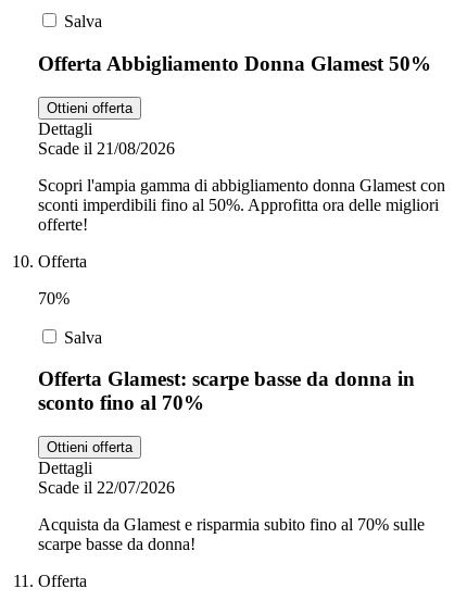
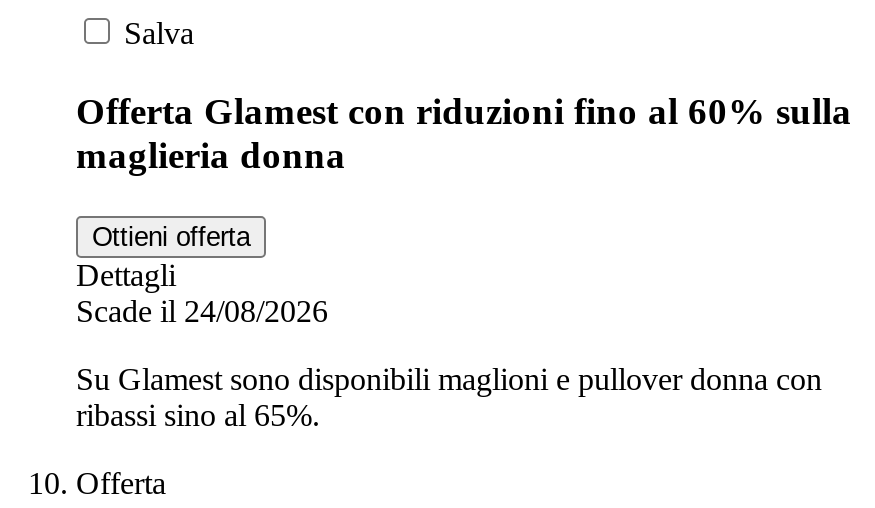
- Offerta Abbigliamento Donna Glamest 50%
+ Offerta Glamest con riduzioni fino al 60% sulla
+ maglieria donna

moved down: Ottieni offerta | Dettagli

- Scade il 21/08/2026
- Scopri l'ampia gamma di abbigliamento donna Glamest con
- sconti imperdibili fino al 50%. Approfitta ora delle migliori
- offerte!
- Offerta
- 70%
- Salva
- Offerta Glamest: scarpe basse da donna in
- sconto fino al 70%
- Ottieni offerta
- Dettagli
- Scade il 22/07/2026
- Acquista da Glamest e risparmia subito fino al 70% sulle
- scarpe basse da donna!
+ Scade il 24/08/2026
+ Su Glamest sono disponibili maglioni e pullover donna con
+ ribassi sino al 65%.
